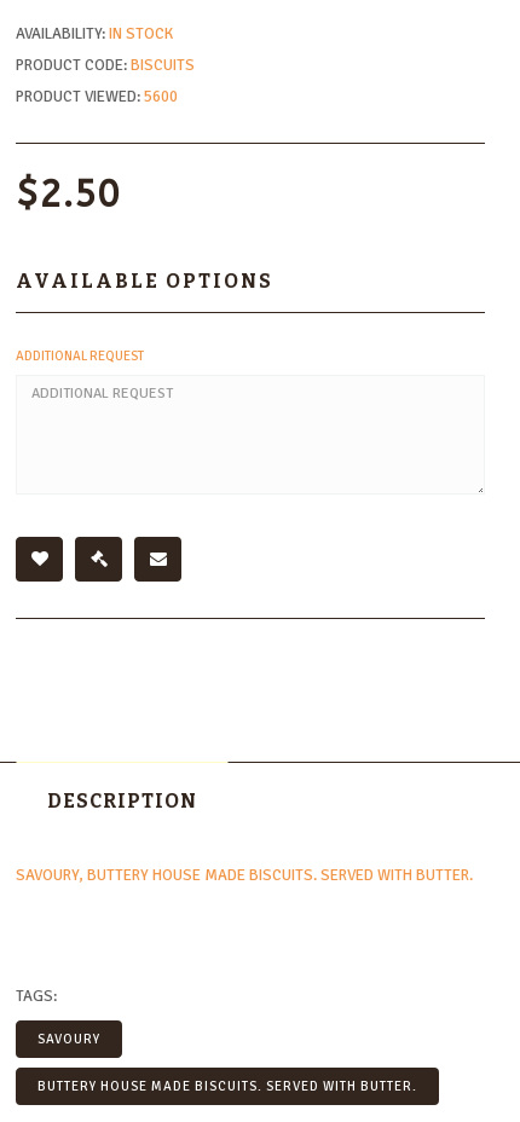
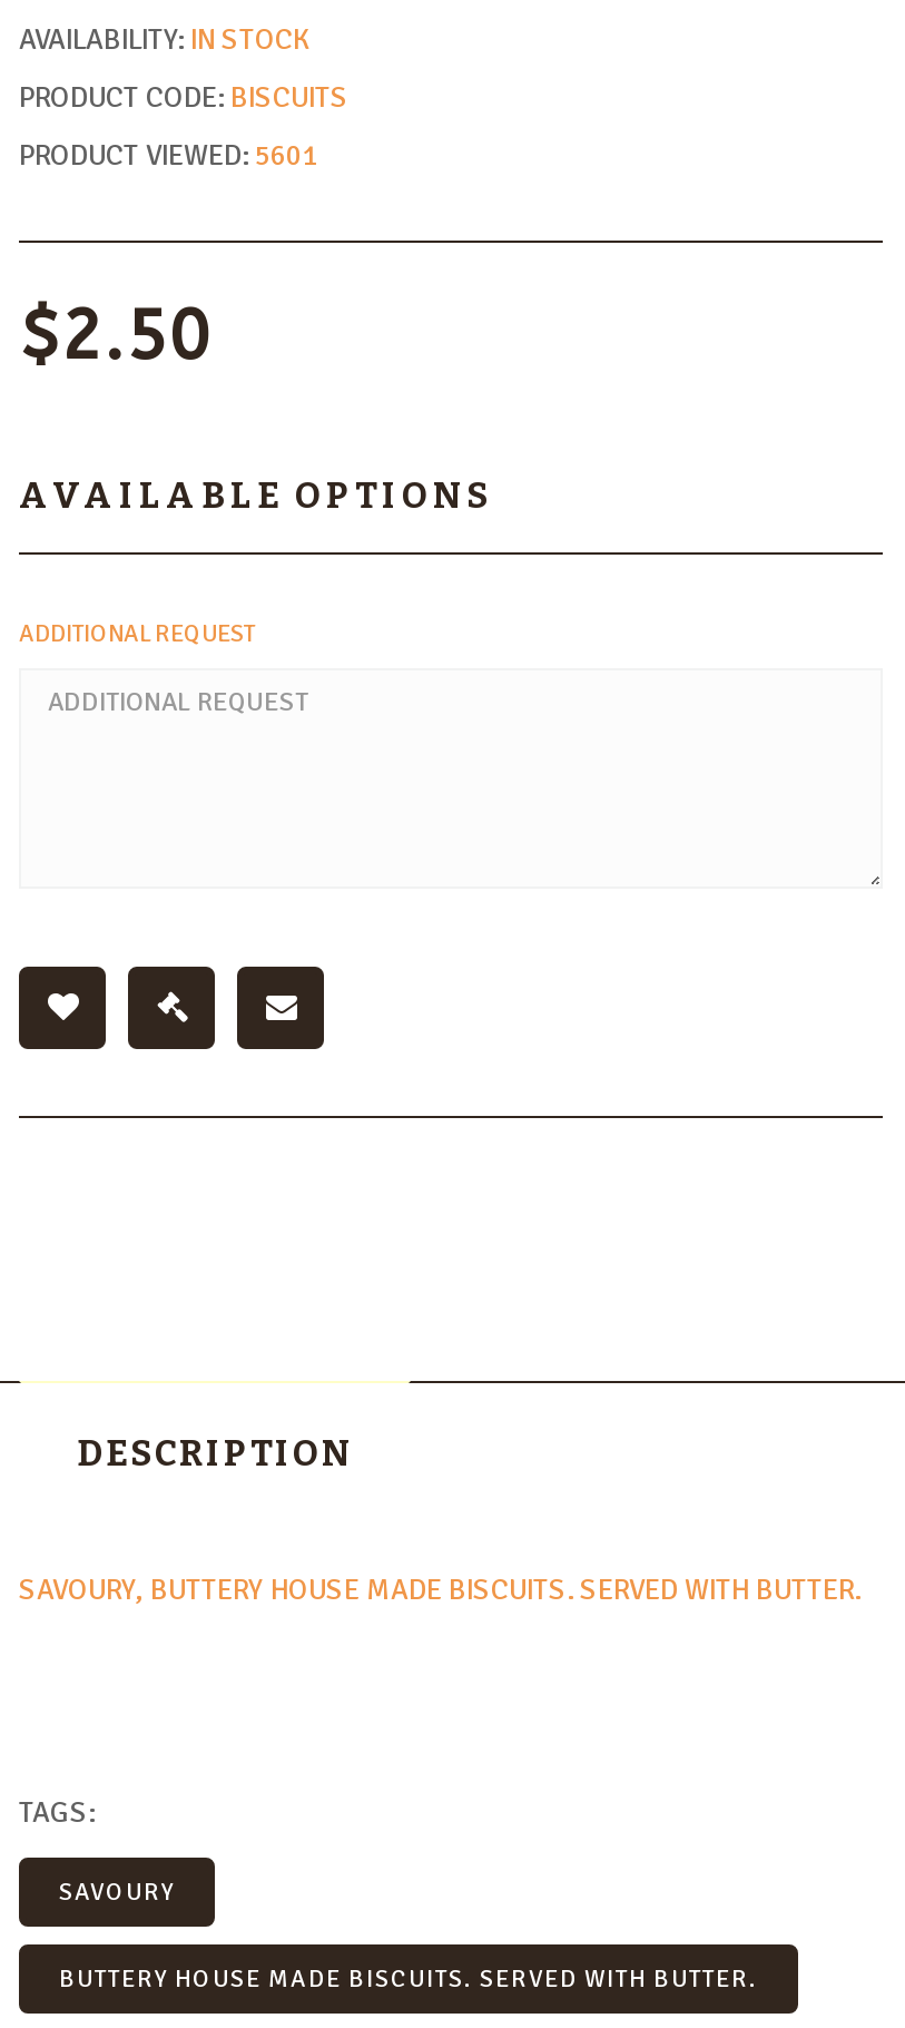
- PRODUCT VIEWED: 5600
+ PRODUCT VIEWED: 5601
